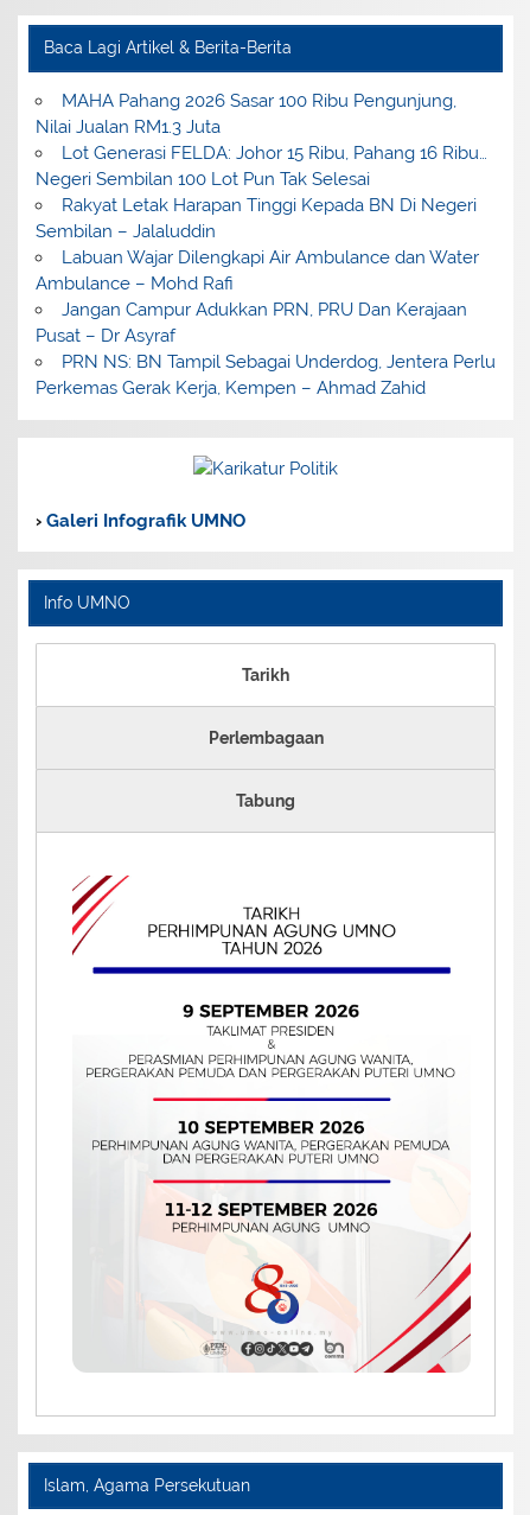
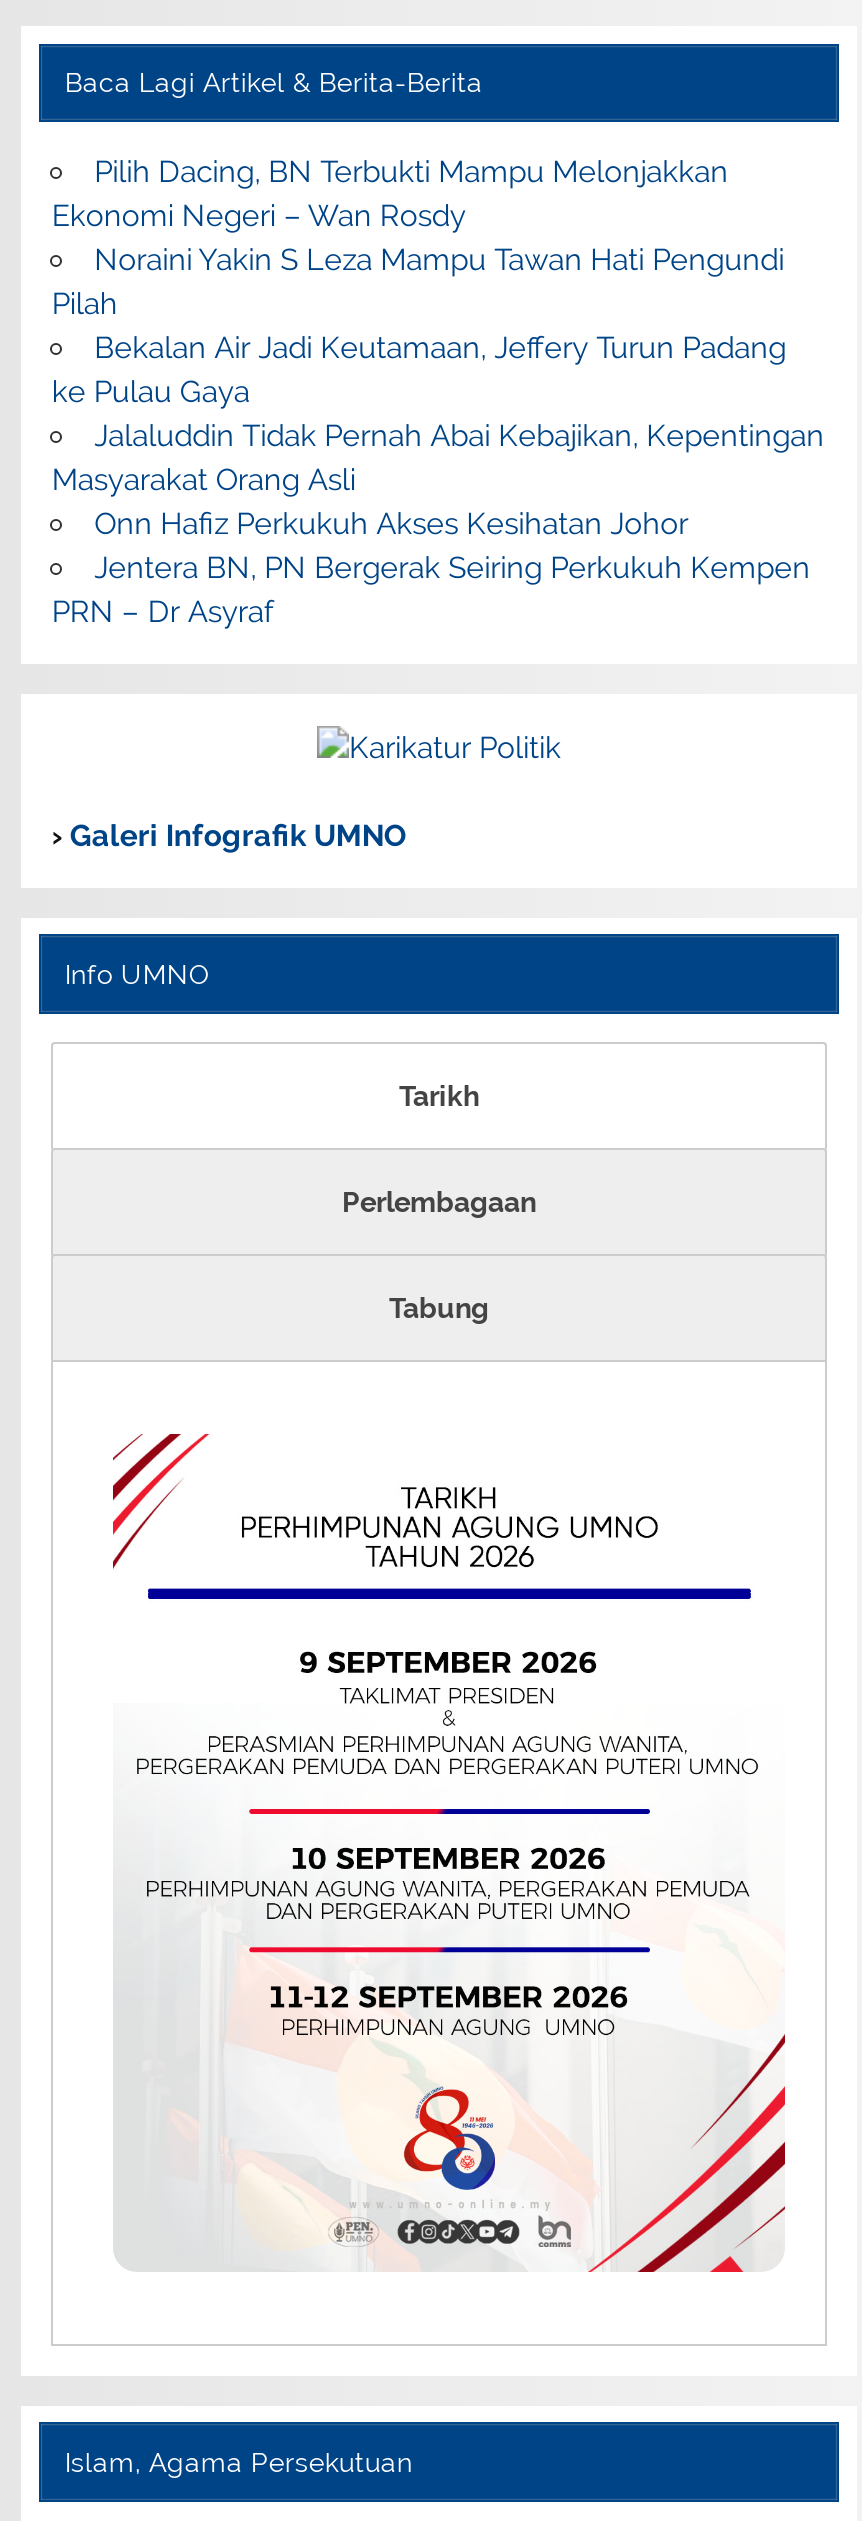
- MAHA Pahang 2026 Sasar 100 Ribu Pengunjung,
- Nilai Jualan RM1.3 Juta
- Lot Generasi FELDA: Johor 15 Ribu, Pahang 16 Ribu…
- Negeri Sembilan 100 Lot Pun Tak Selesai
- Rakyat Letak Harapan Tinggi Kepada BN Di Negeri
- Sembilan – Jalaluddin
- Labuan Wajar Dilengkapi Air Ambulance dan Water
- Ambulance – Mohd Rafi
- Jangan Campur Adukkan PRN, PRU Dan Kerajaan
- Pusat – Dr Asyraf
- PRN NS: BN Tampil Sebagai Underdog, Jentera Perlu
- Perkemas Gerak Kerja, Kempen – Ahmad Zahid
+ Pilih Dacing, BN Terbukti Mampu Melonjakkan
+ Ekonomi Negeri – Wan Rosdy
+ Noraini Yakin S Leza Mampu Tawan Hati Pengundi
+ Pilah
+ Bekalan Air Jadi Keutamaan, Jeffery Turun Padang
+ ke Pulau Gaya
+ Jalaluddin Tidak Pernah Abai Kebajikan, Kepentingan
+ Masyarakat Orang Asli
+ Onn Hafiz Perkukuh Akses Kesihatan Johor
+ Jentera BN, PN Bergerak Seiring Perkukuh Kempen
+ PRN – Dr Asyraf
